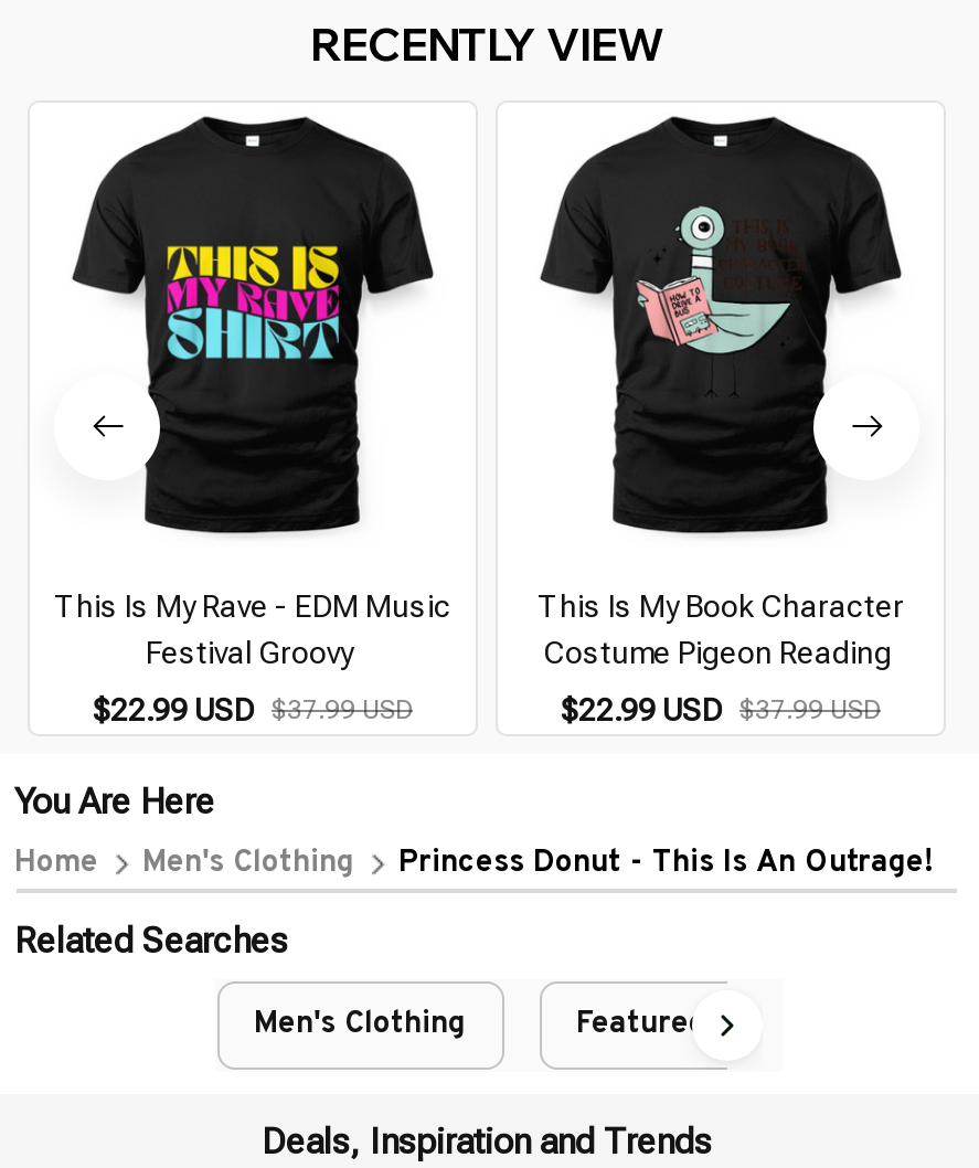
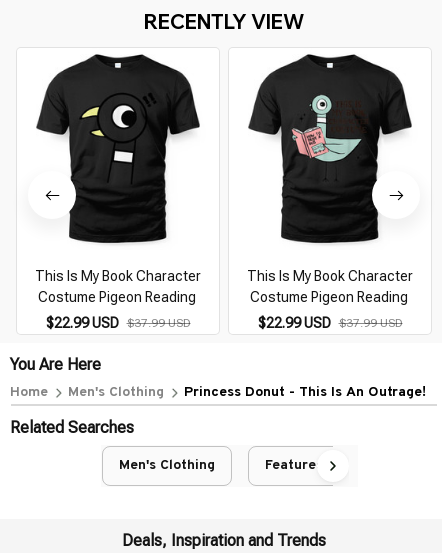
- [image]
+ [image]

- This Is My Rave - EDM Music
- Festival Groovy
+ This Is My Book Character
+ Costume Pigeon Reading
